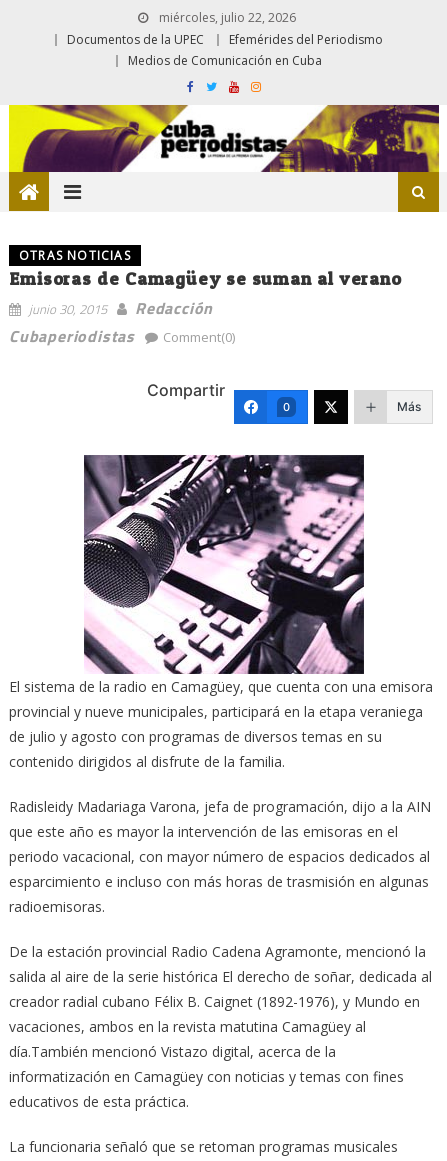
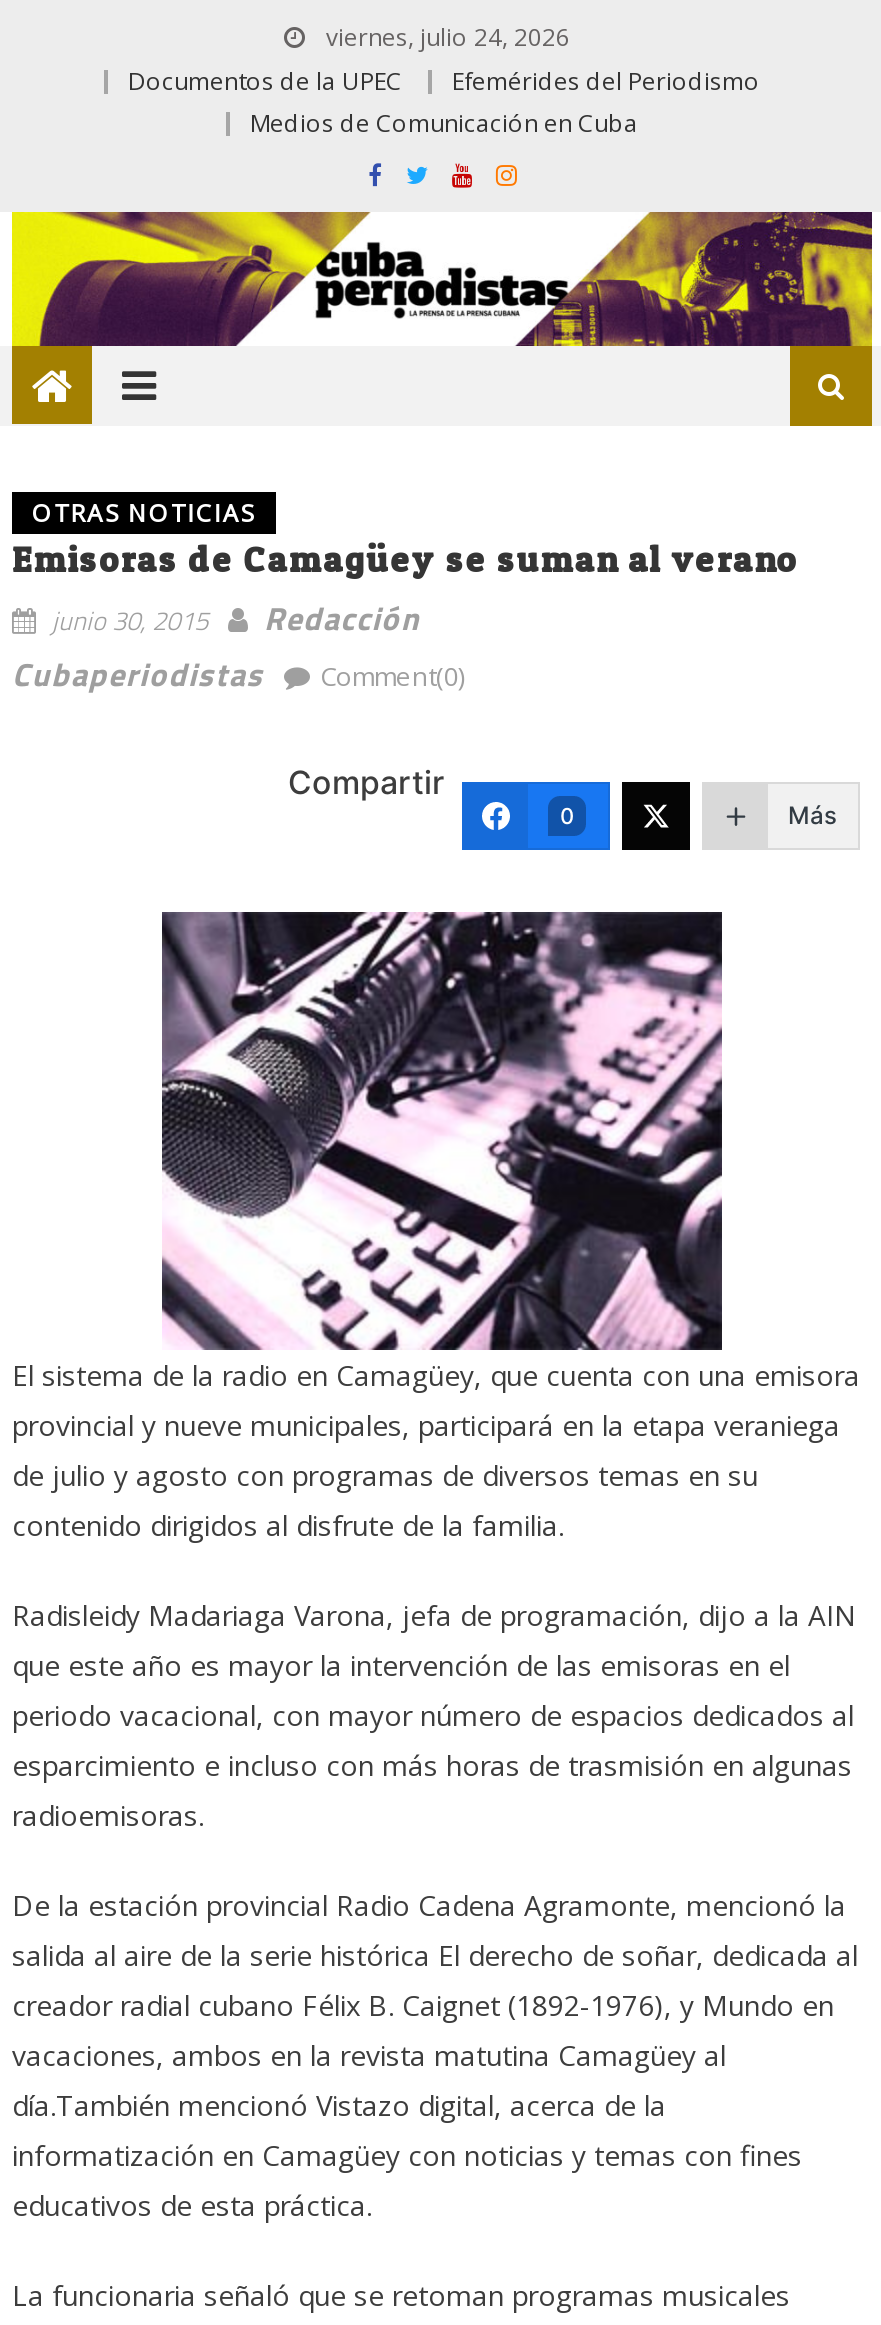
- miércoles, julio 22, 2026
+ viernes, julio 24, 2026
